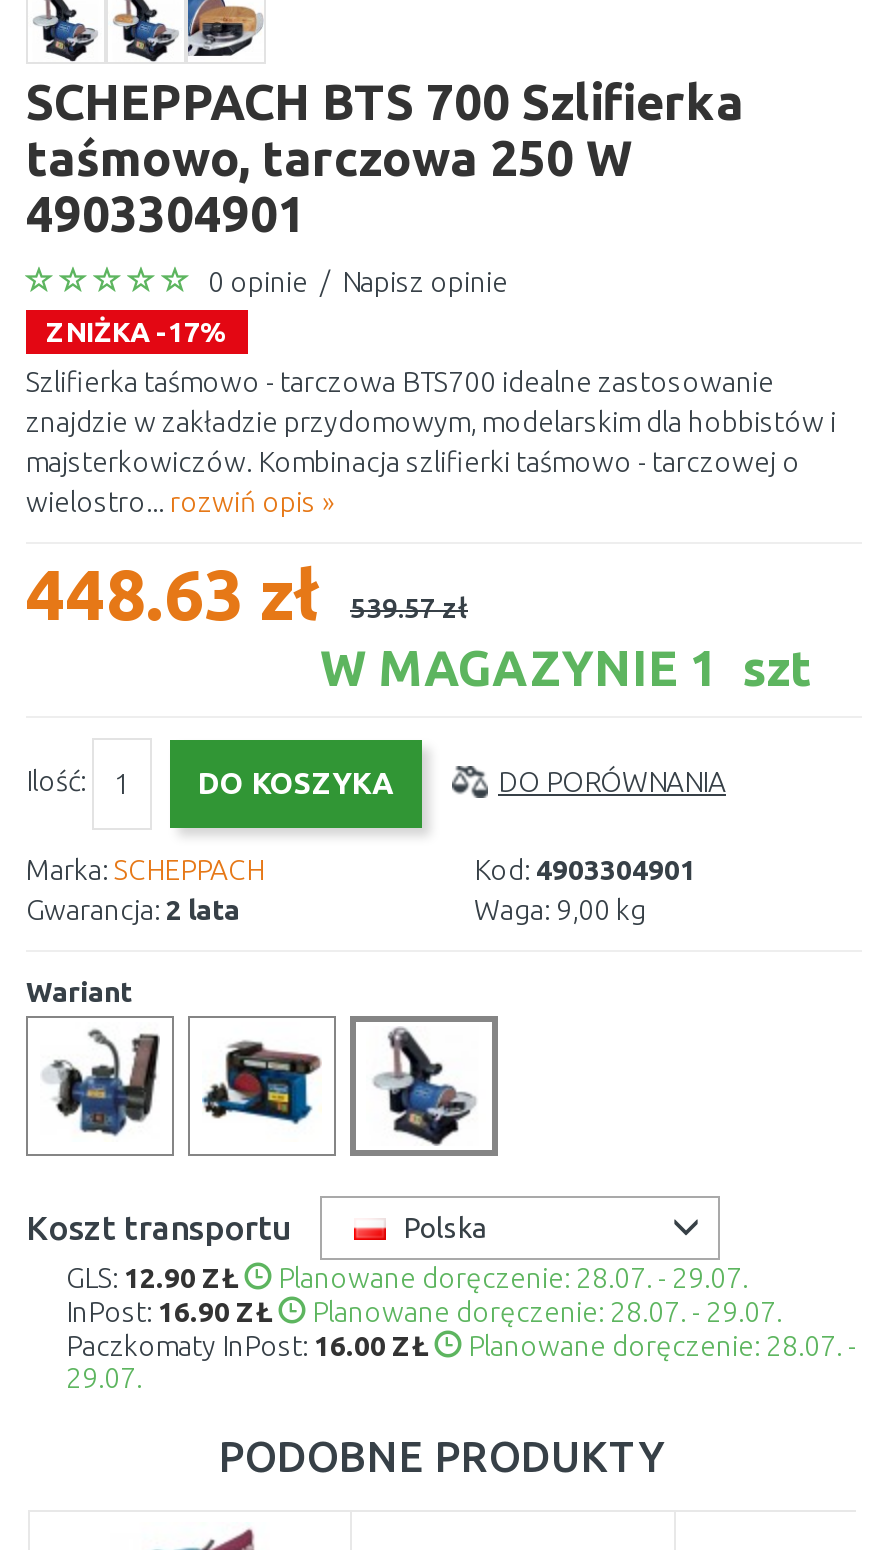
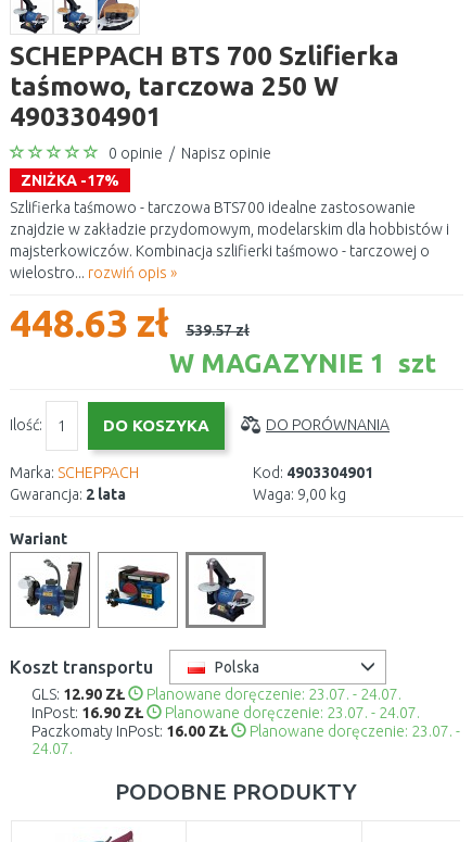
- Planowane doręczenie: 28.07. - 29.07.
+ Planowane doręczenie: 23.07. - 24.07.

- Planowane doręczenie: 28.07. - 29.07.
+ Planowane doręczenie: 23.07. - 24.07.

- Planowane doręczenie: 28.07. -
+ Planowane doręczenie: 23.07. -

- 29.07.
+ 24.07.
